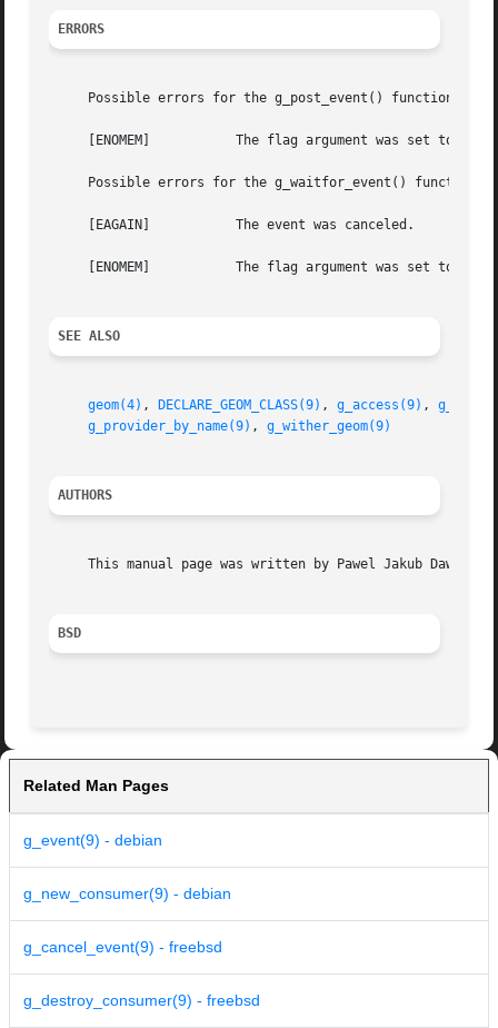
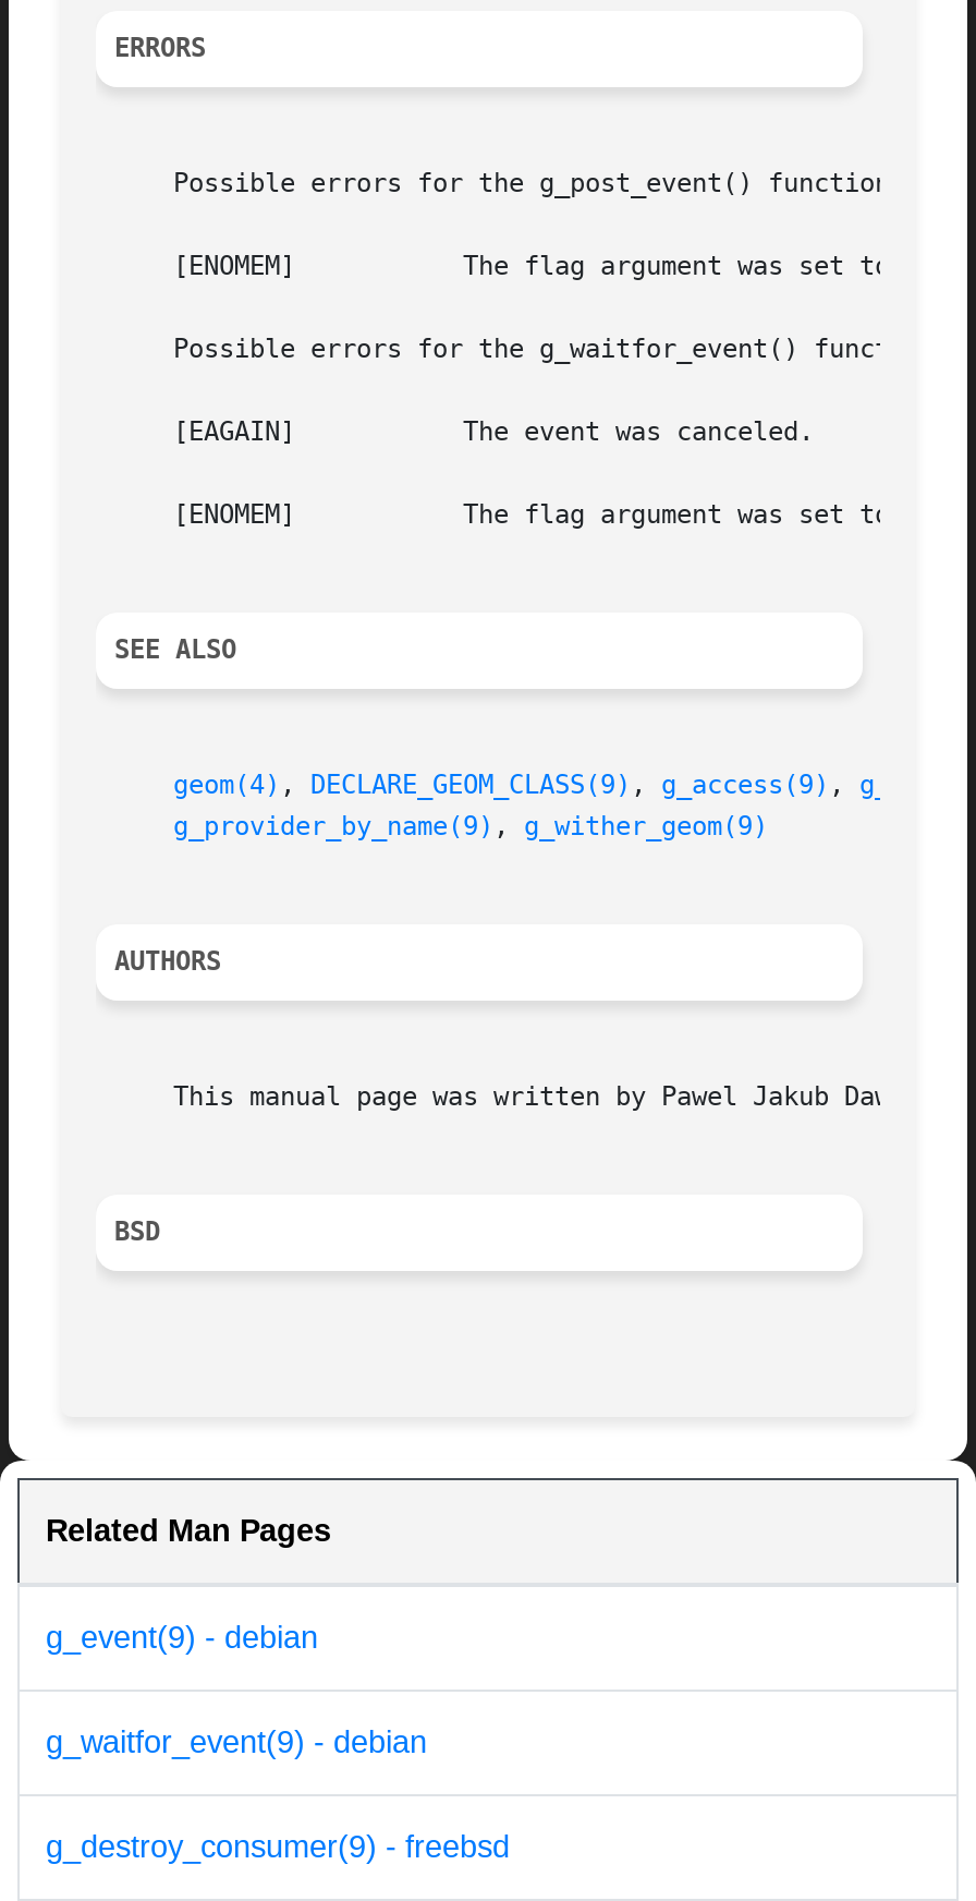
- g_new_consumer(9) - debian
- g_cancel_event(9) - freebsd
+ g_waitfor_event(9) - debian
